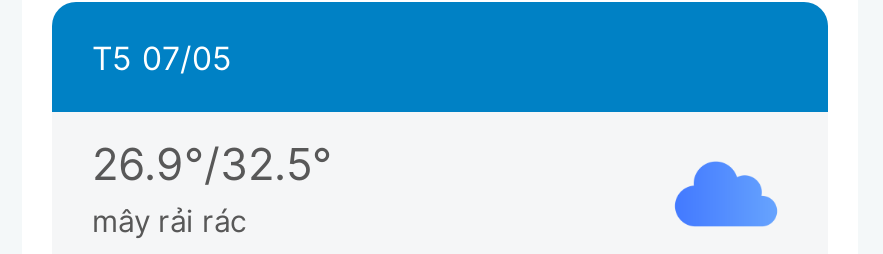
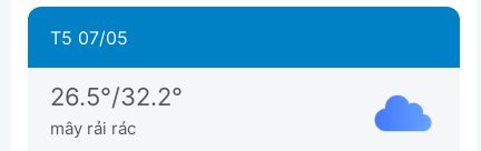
- 26.9°/32.5°
+ 26.5°/32.2°
